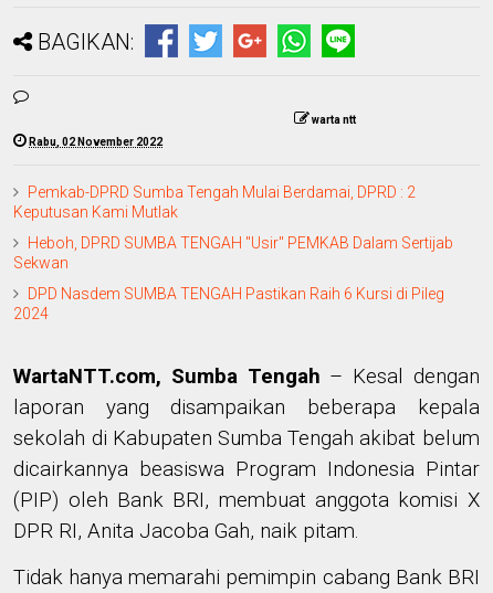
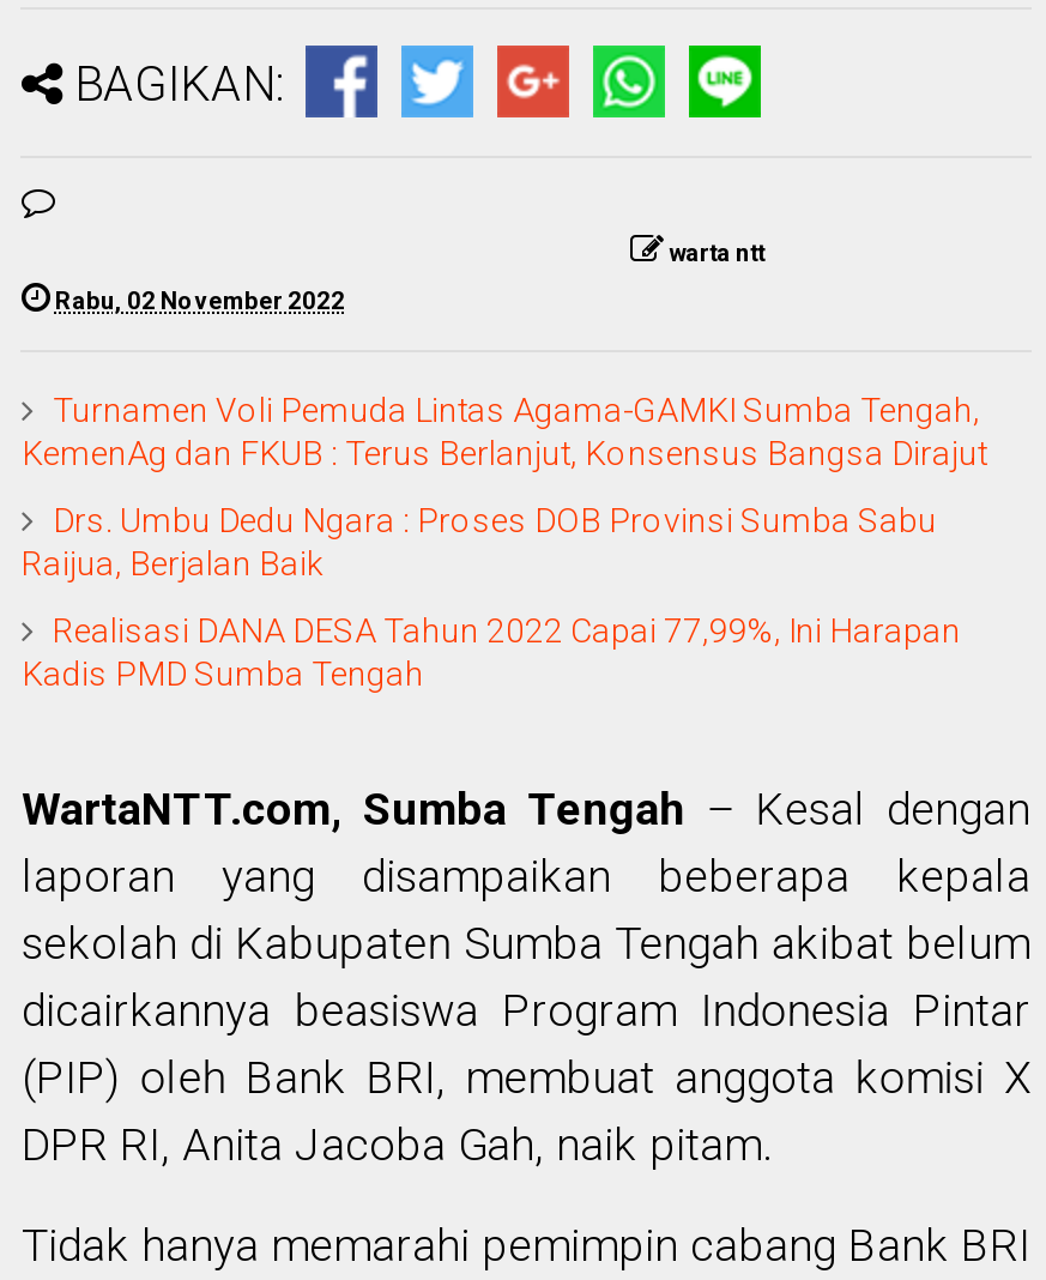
- Pemkab-DPRD Sumba Tengah Mulai Berdamai, DPRD : 2
- Keputusan Kami Mutlak
+ Turnamen Voli Pemuda Lintas Agama-GAMKI Sumba Tengah,
+ KemenAg dan FKUB : Terus Berlanjut, Konsensus Bangsa Dirajut

- Heboh, DPRD SUMBA TENGAH "Usir" PEMKAB Dalam Sertijab
- Sekwan
+ Drs. Umbu Dedu Ngara : Proses DOB Provinsi Sumba Sabu
+ Raijua, Berjalan Baik

- DPD Nasdem SUMBA TENGAH Pastikan Raih 6 Kursi di Pileg
- 2024
+ Realisasi DANA DESA Tahun 2022 Capai 77,99%, Ini Harapan
+ Kadis PMD Sumba Tengah
